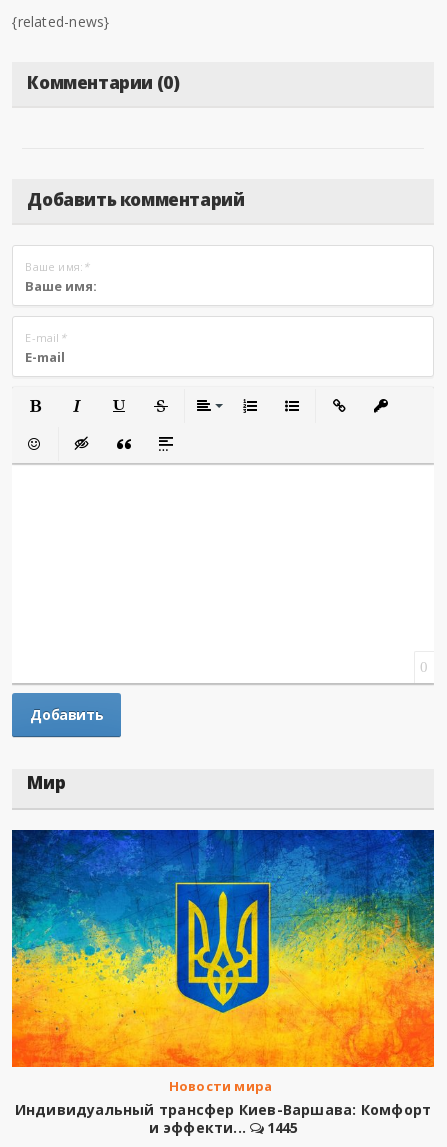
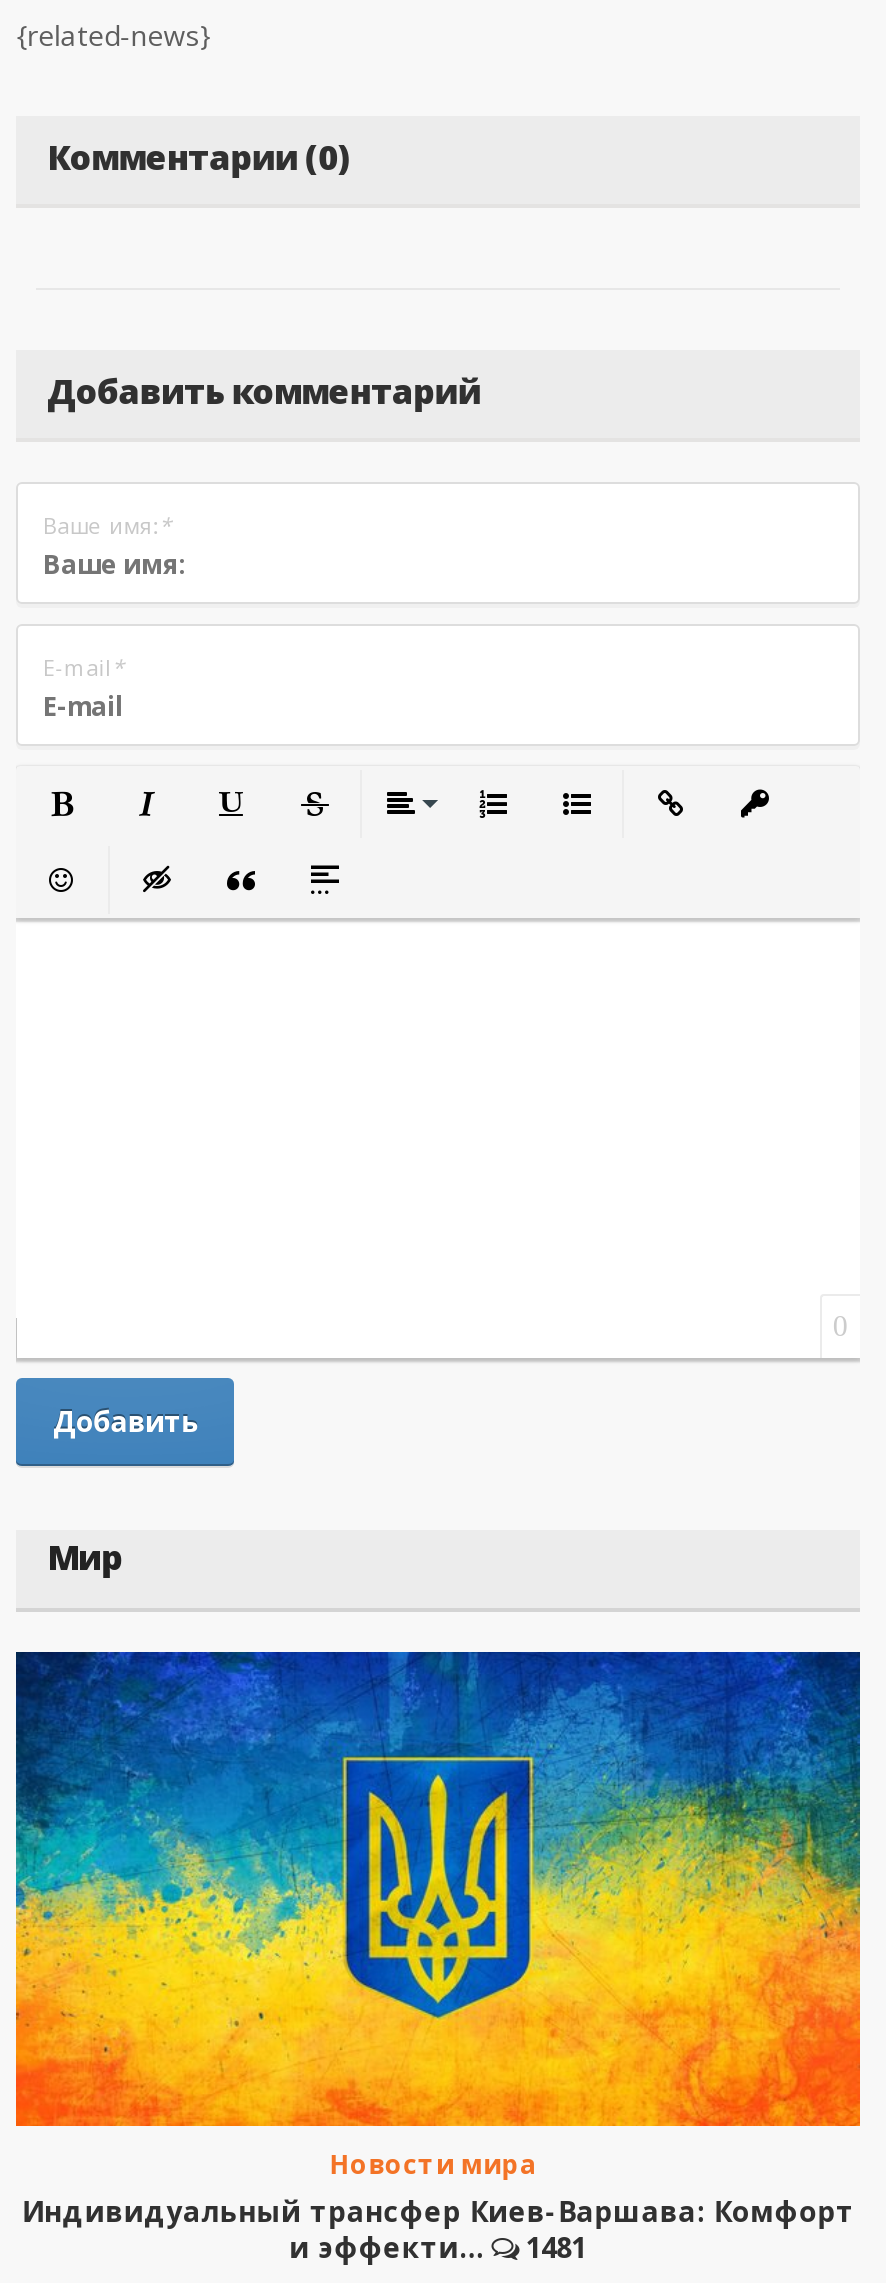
- и эффекти... 1445
+ и эффекти... 1481
